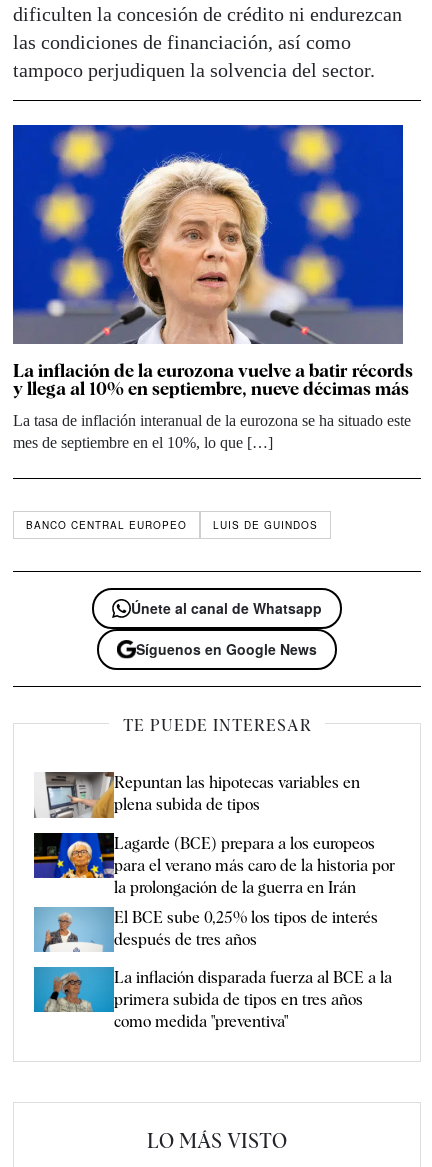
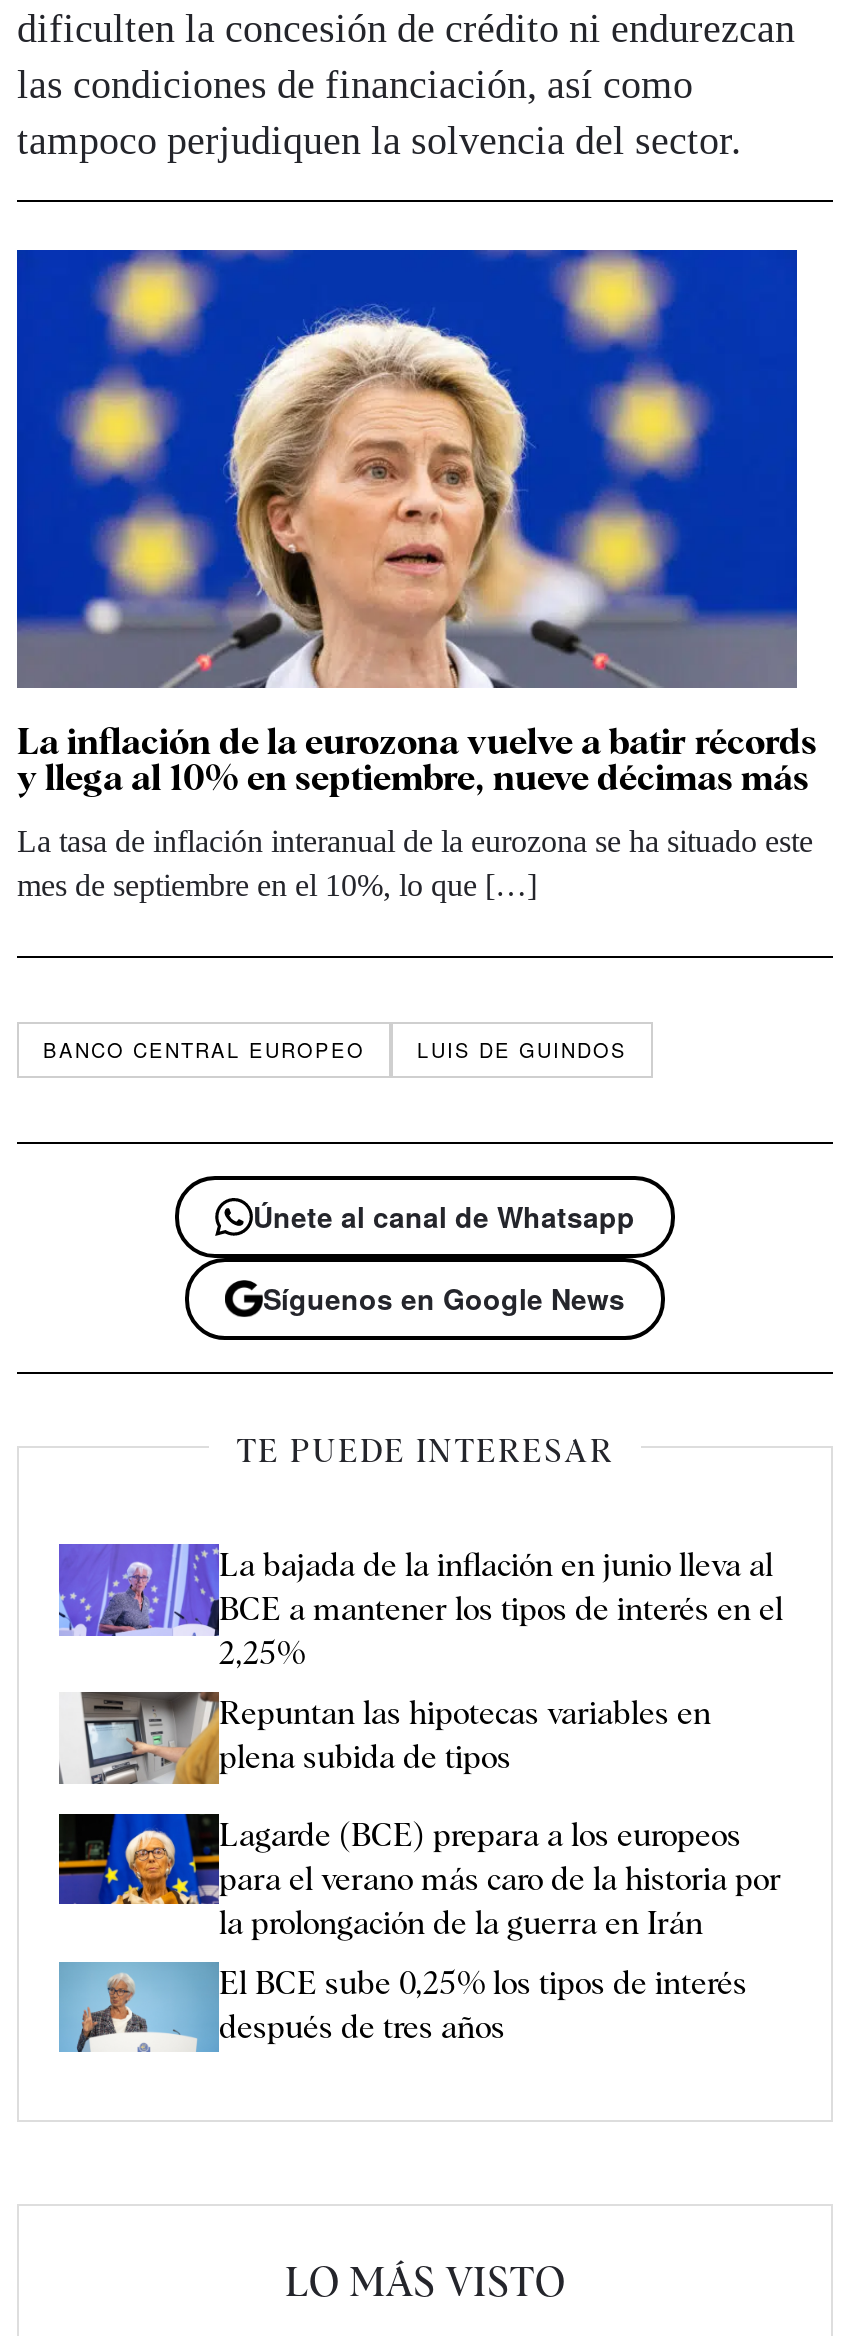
+ [image]
+ La bajada de la inflación en junio lleva al
+ BCE a mantener los tipos de interés en el
+ 2,25%

moved down: [image] | Repuntan las hipotecas variables en | plena subida de tipos | Lagarde (BCE) prepara a los europeos | para el verano más caro de la historia por | la prolongación de la guerra en Irán | El BCE sube 0,25% los tipos de interés | después de tres años

- [image]
- La inflación disparada fuerza al BCE a la
- primera subida de tipos en tres años
- como medida "preventiva"
